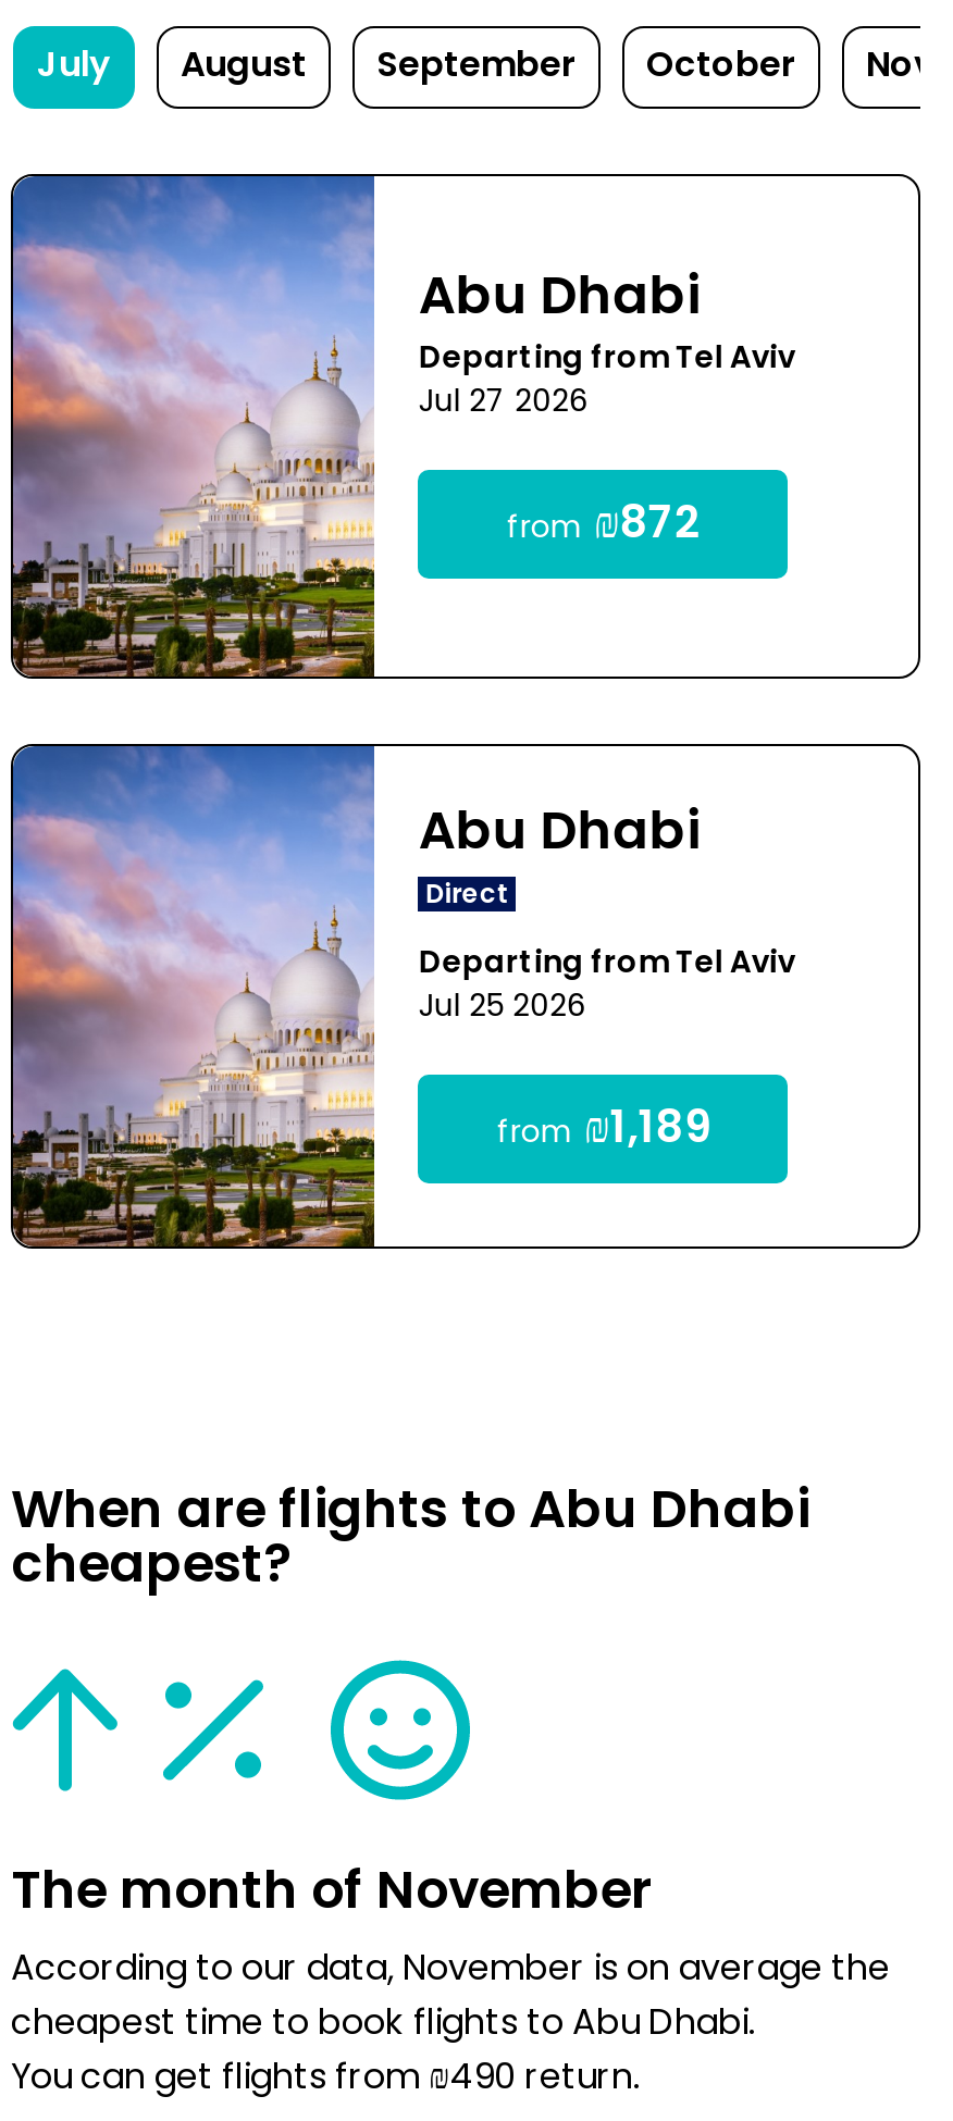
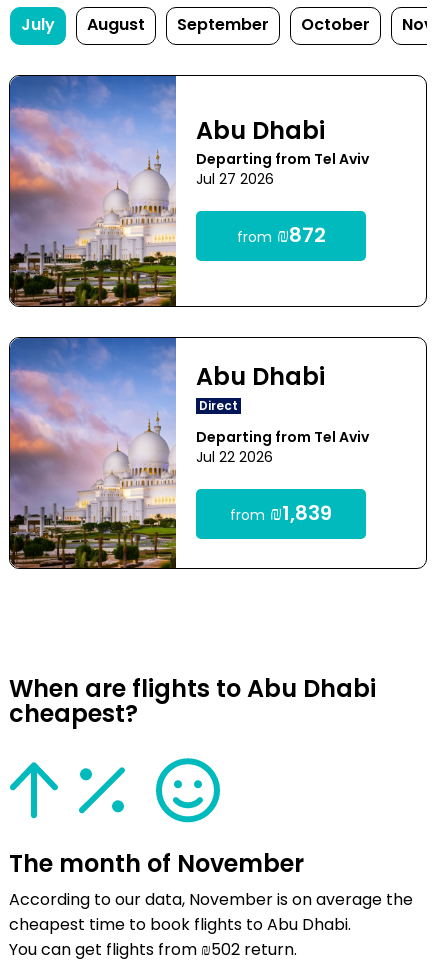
- Jul 25 2026
+ Jul 22 2026

- from ₪1,189
+ from ₪1,839

- You can get flights from ₪490 return.
+ You can get flights from ₪502 return.
